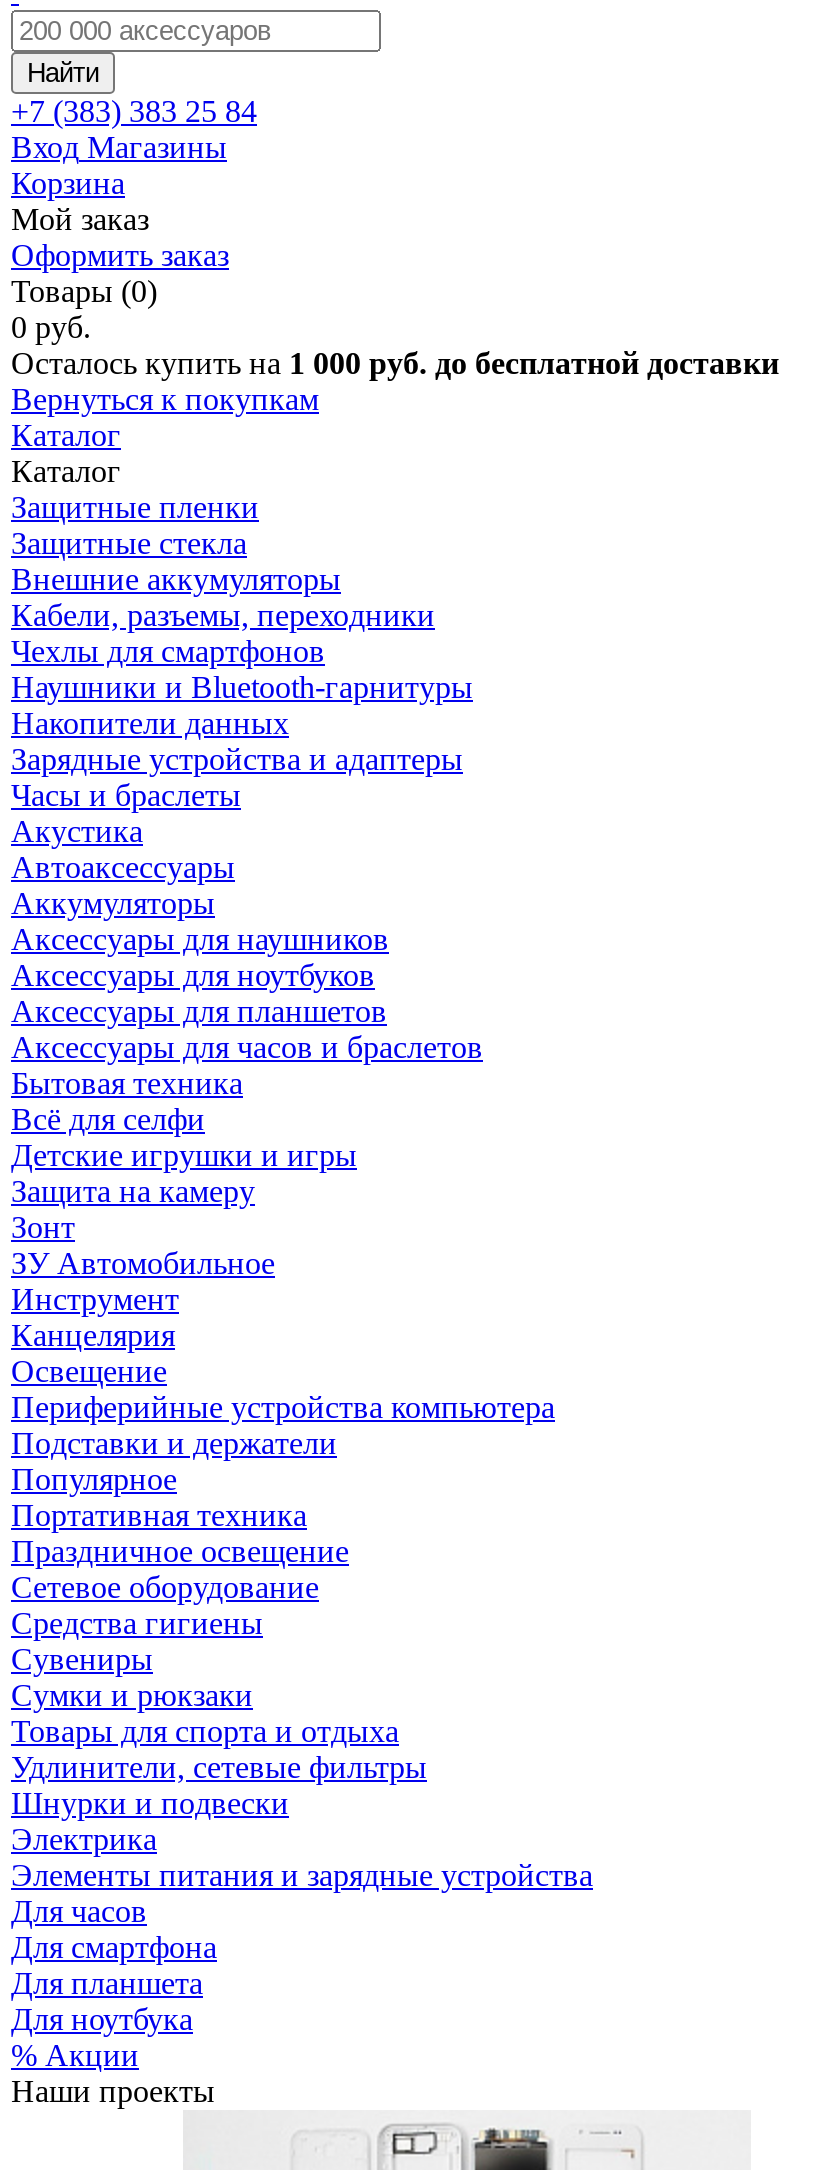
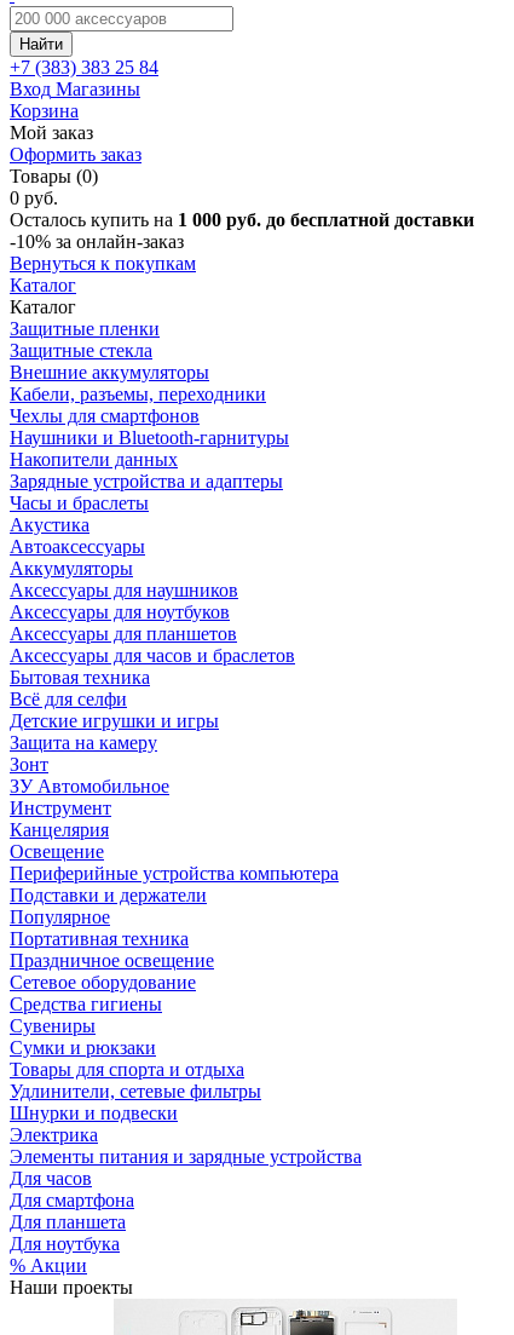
+ -10% за онлайн-заказ
